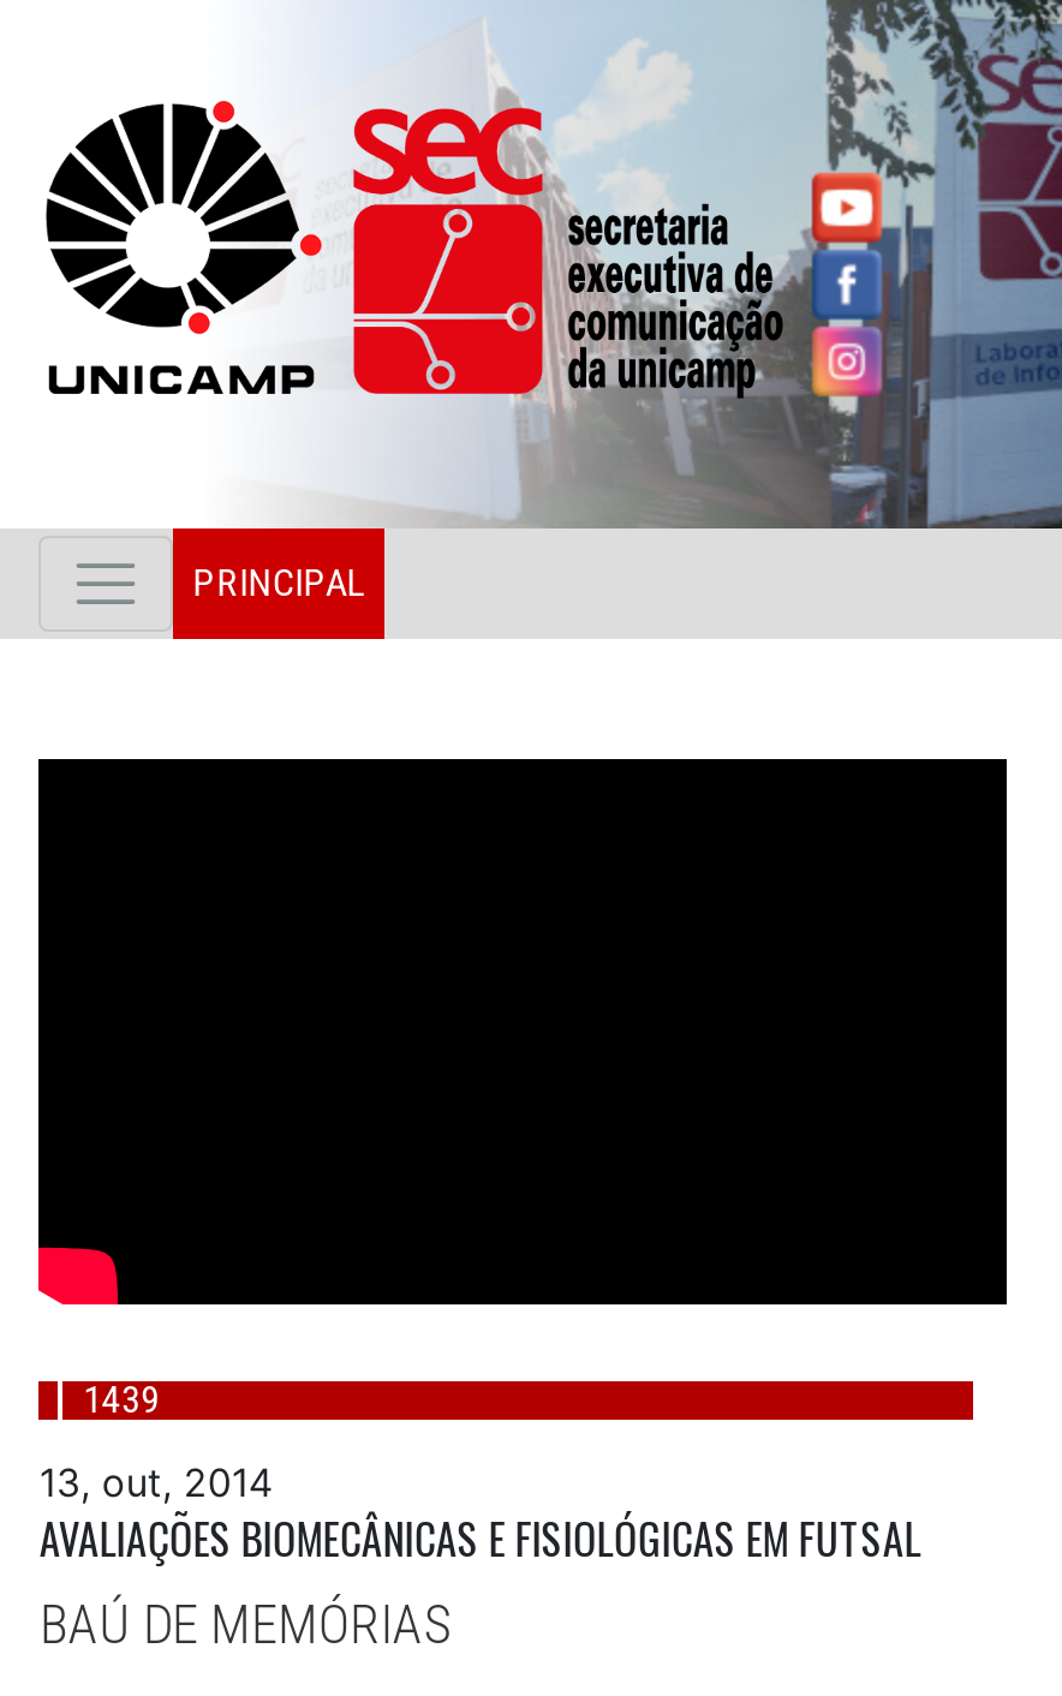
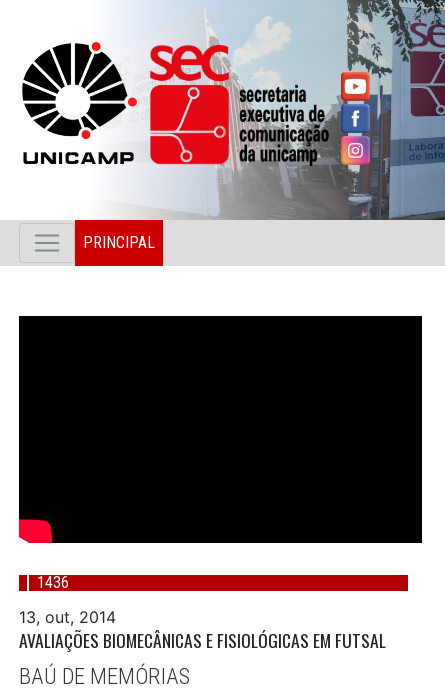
- 1439
+ 1436
